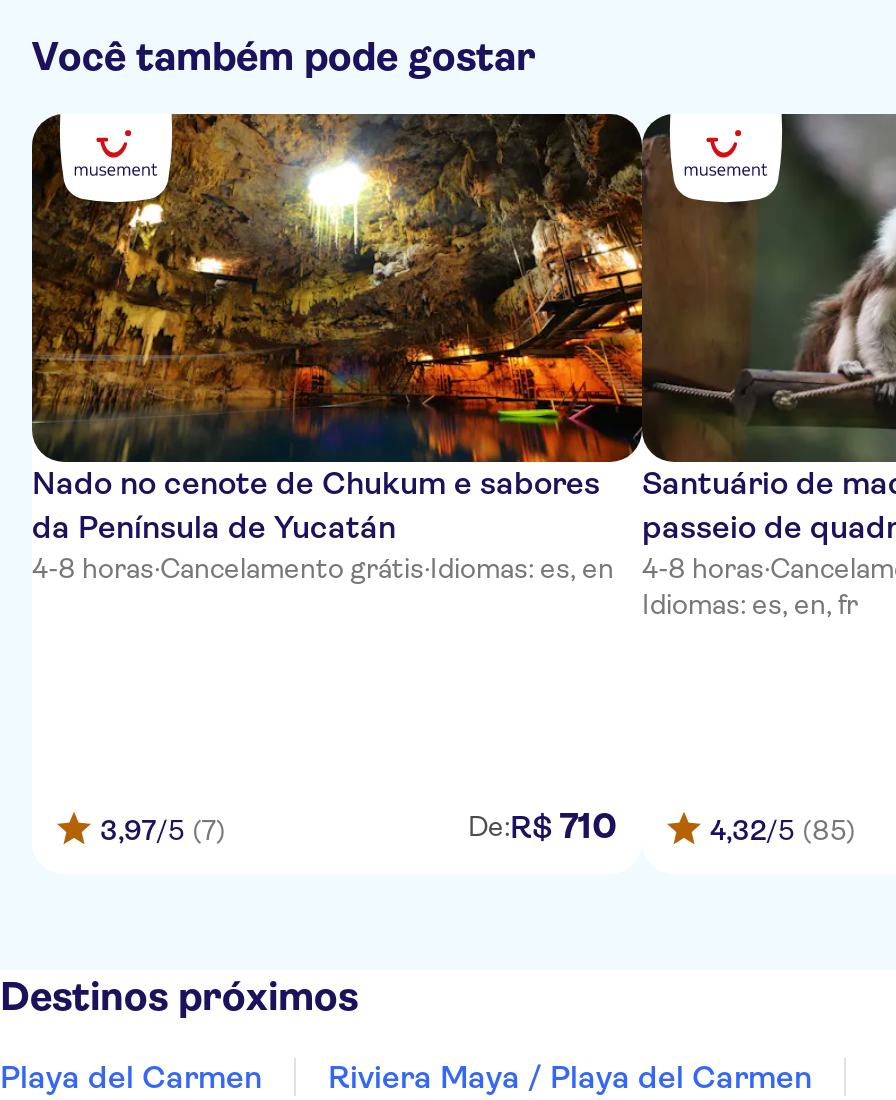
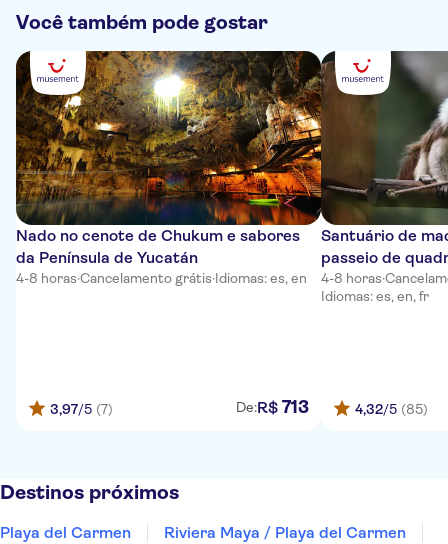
- De:R$ 710
+ De:R$ 713
